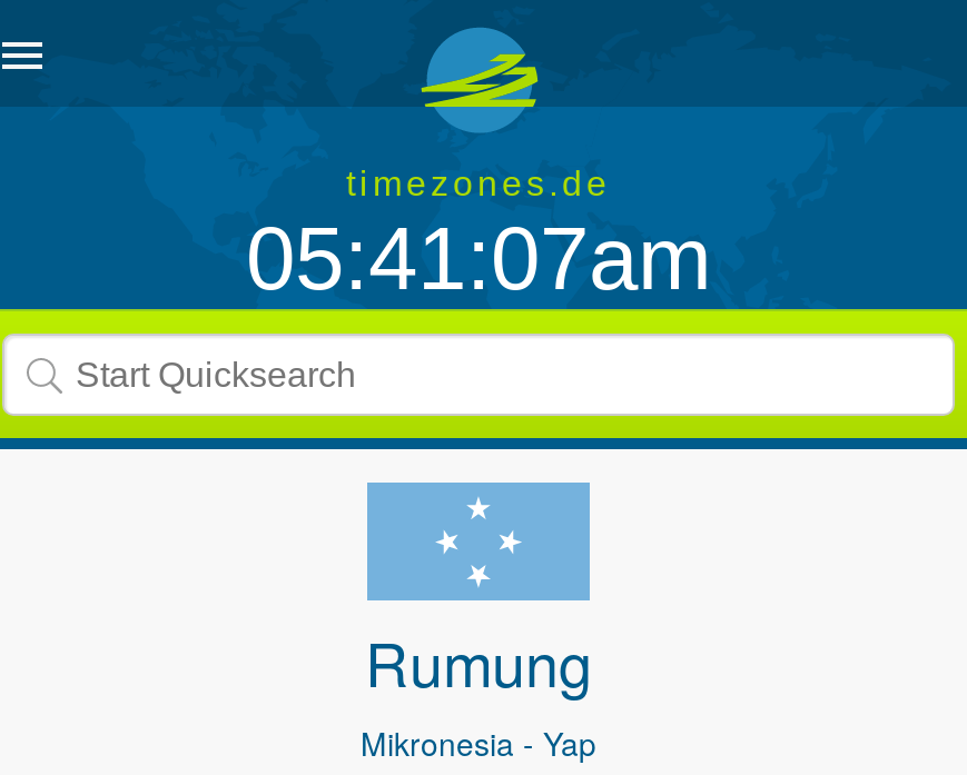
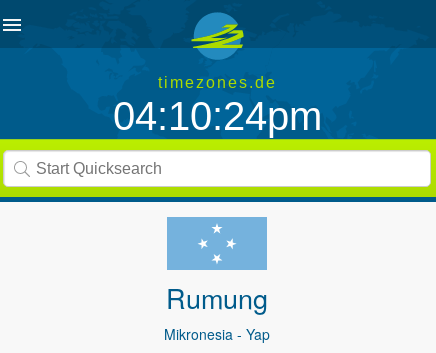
- 05:41:07am
+ 04:10:24pm
